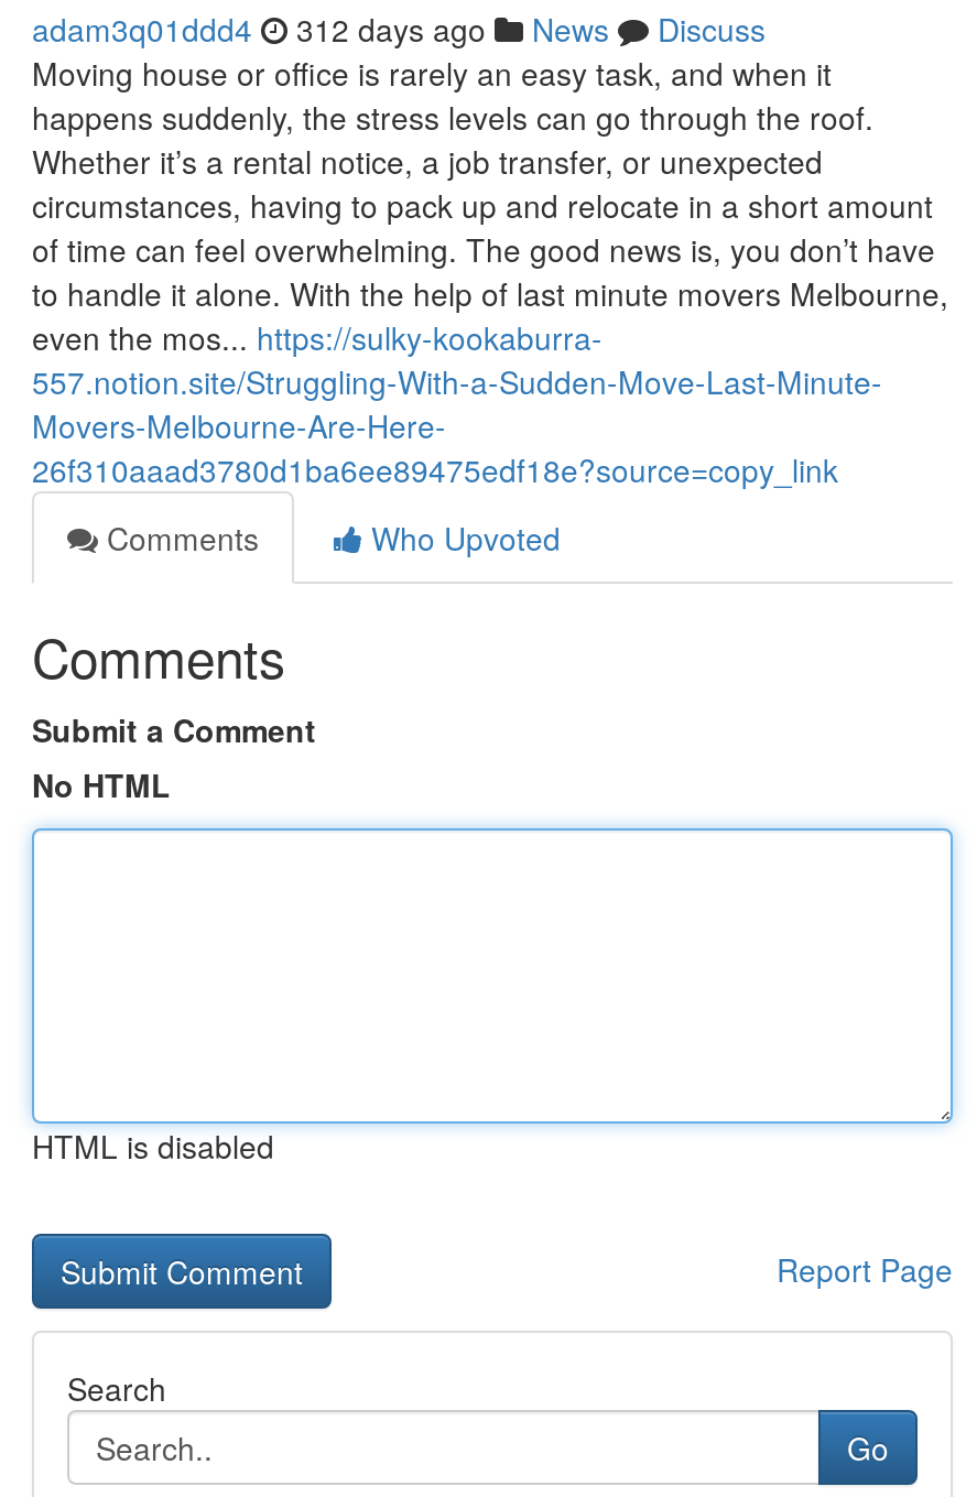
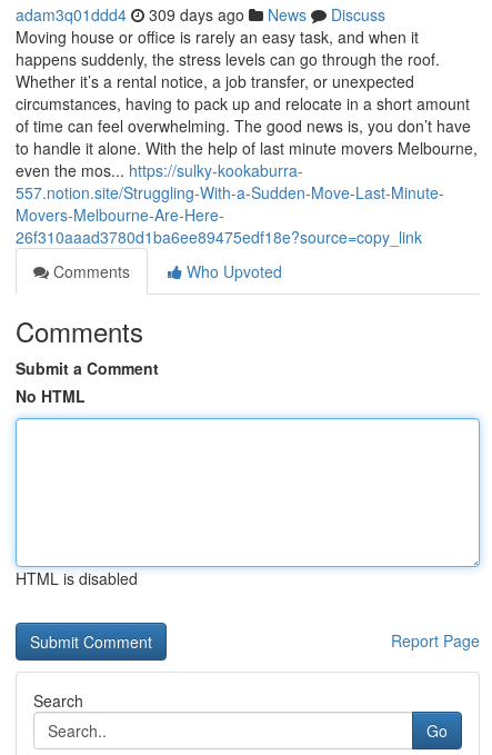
- adam3q01ddd4 312 days ago News Discuss
+ adam3q01ddd4 309 days ago News Discuss
